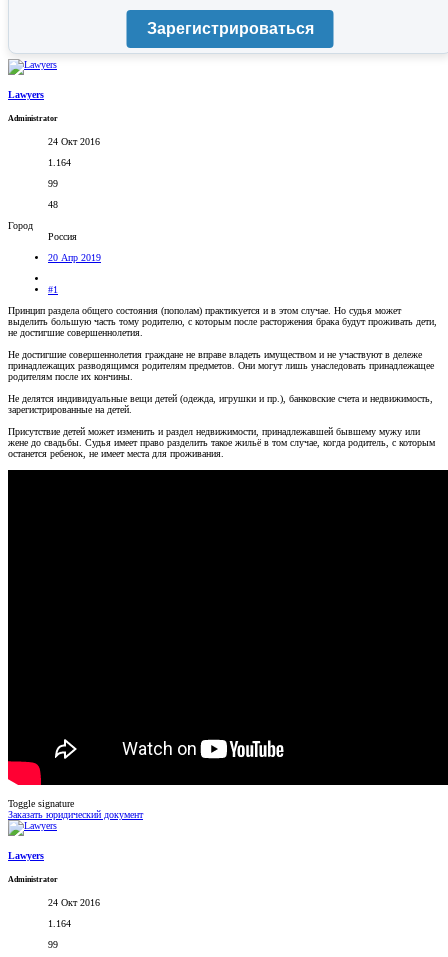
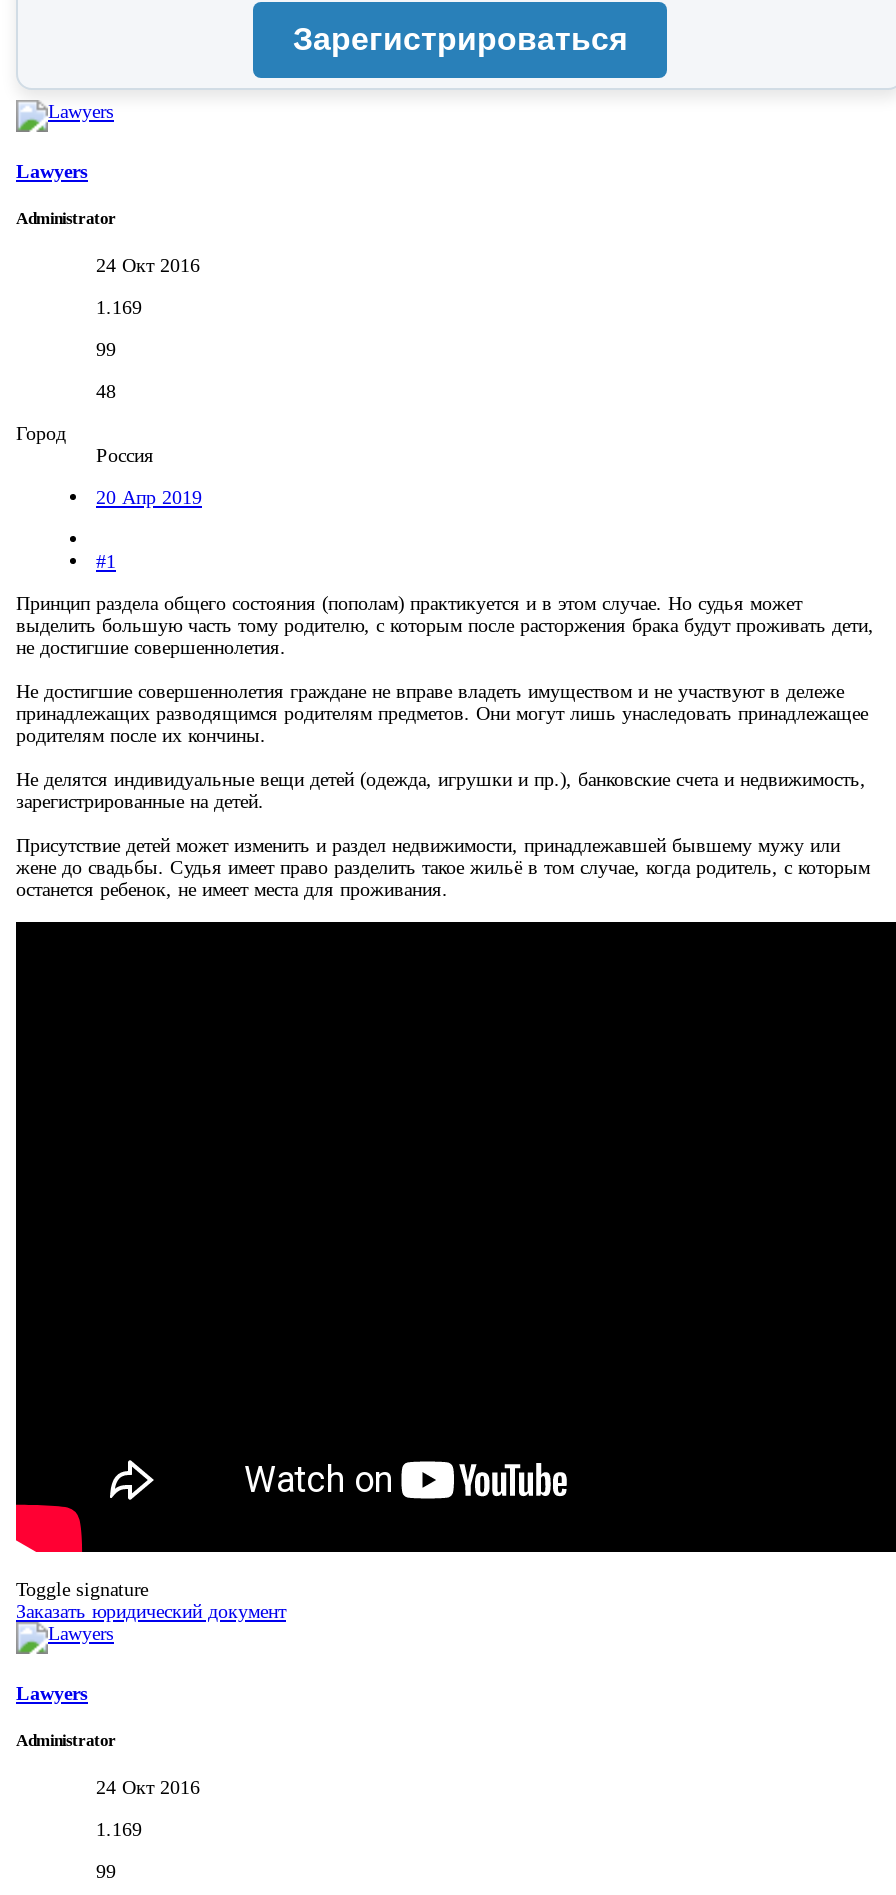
- 1.164
+ 1.169

- 1.164
+ 1.169
